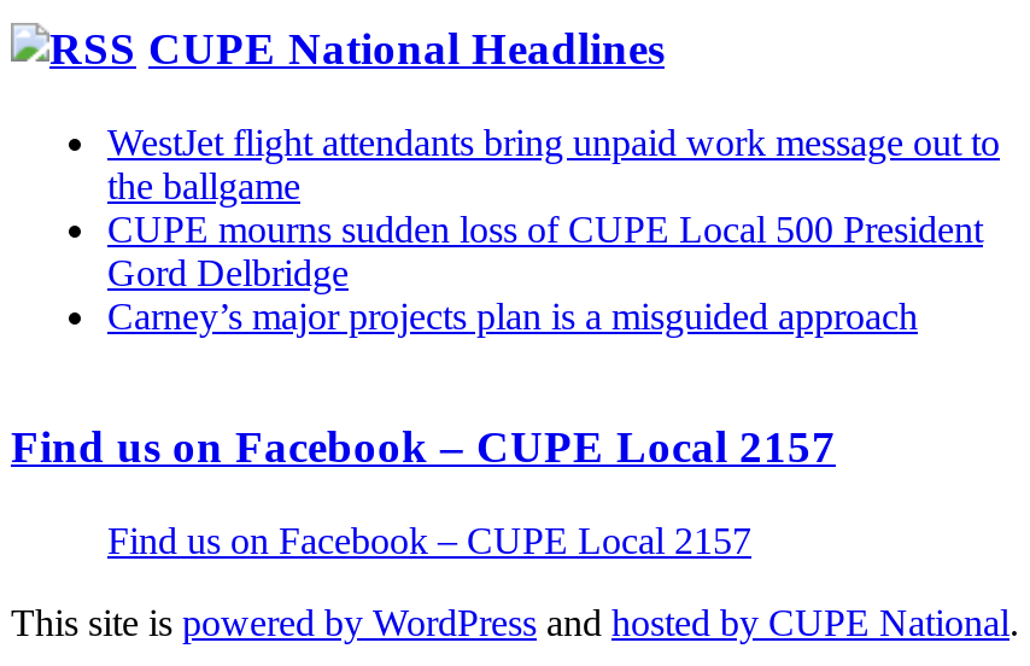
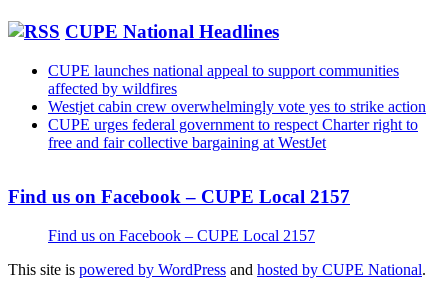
- WestJet flight attendants bring unpaid work message out to
- the ballgame
- CUPE mourns sudden loss of CUPE Local 500 President
- Gord Delbridge
- Carney’s major projects plan is a misguided approach
+ CUPE launches national appeal to support communities
+ affected by wildfires
+ Westjet cabin crew overwhelmingly vote yes to strike action
+ CUPE urges federal government to respect Charter right to
+ free and fair collective bargaining at WestJet
